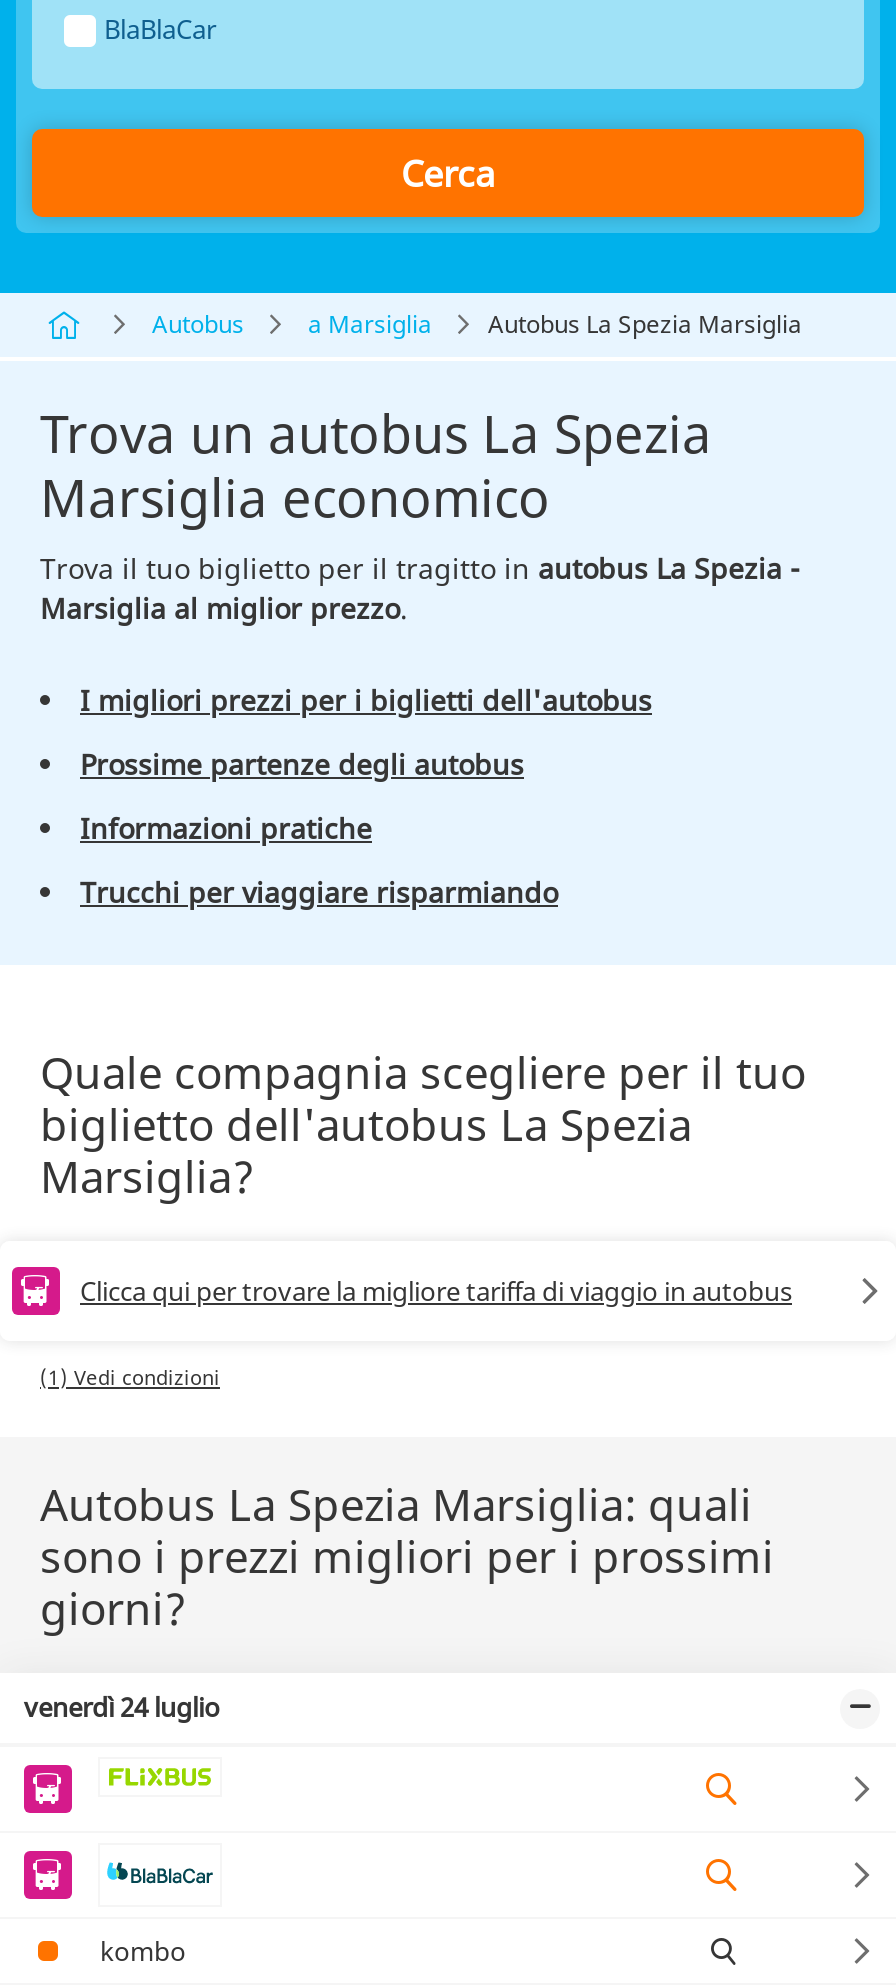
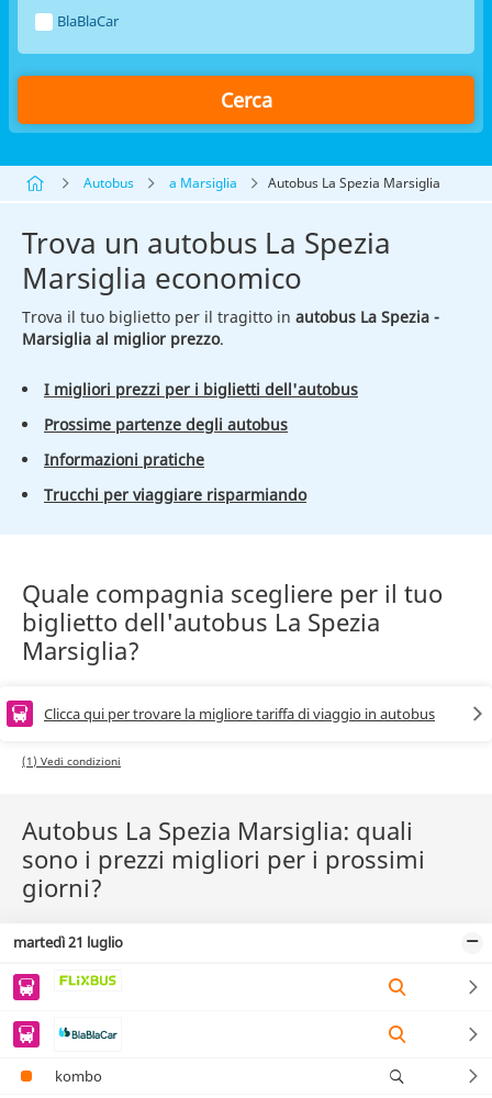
- venerdì 24 luglio
+ martedì 21 luglio
